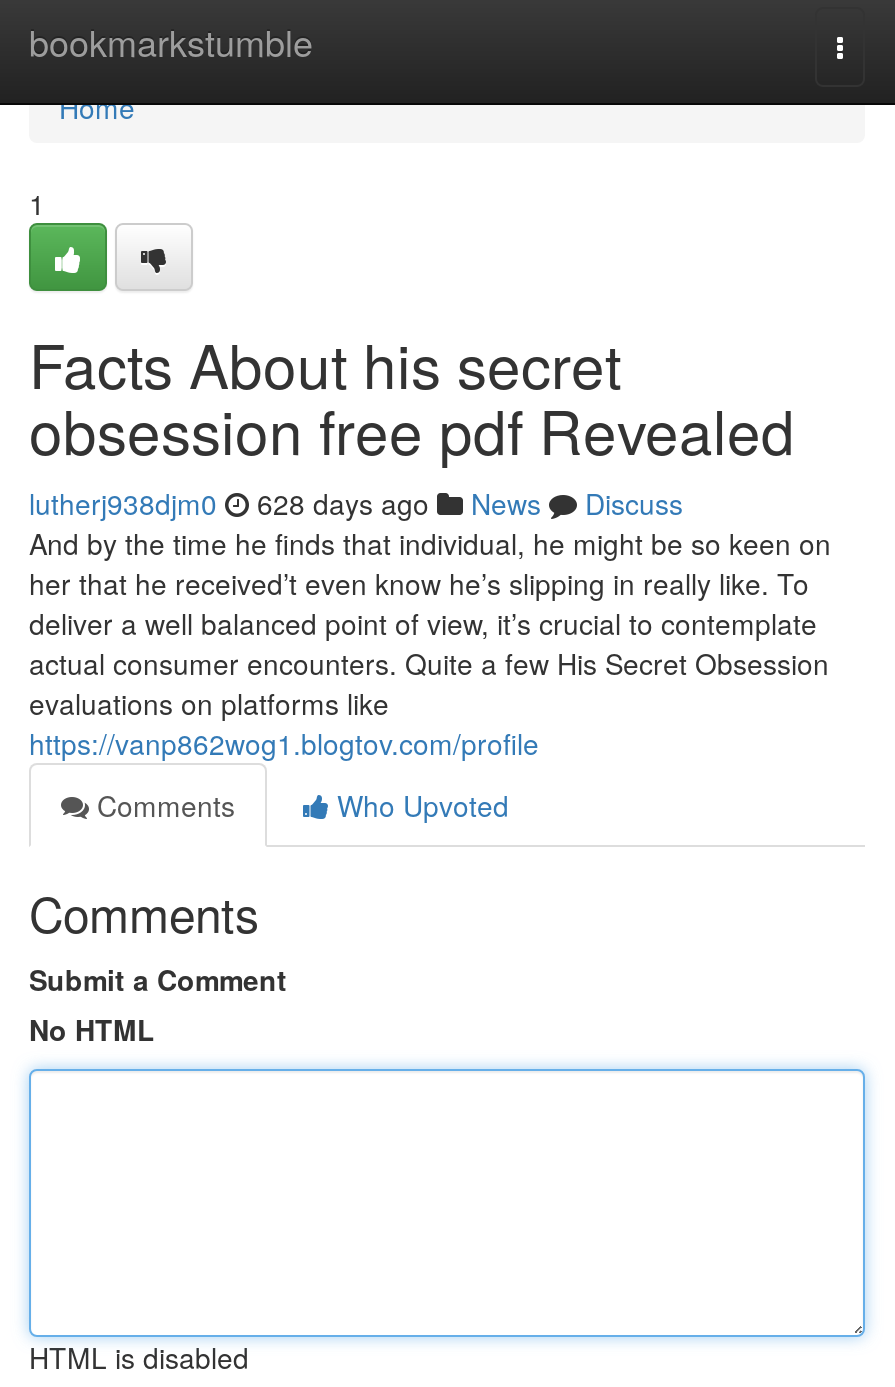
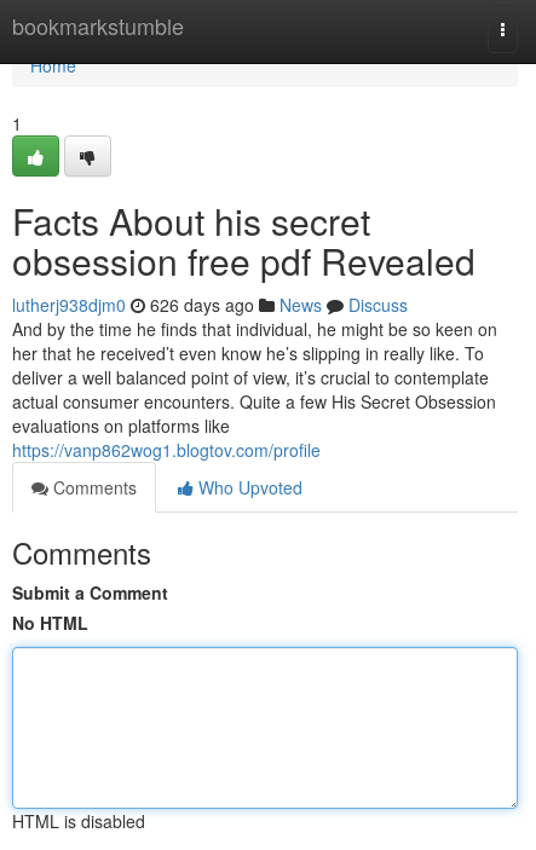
- lutherj938djm0 628 days ago News Discuss
+ lutherj938djm0 626 days ago News Discuss
